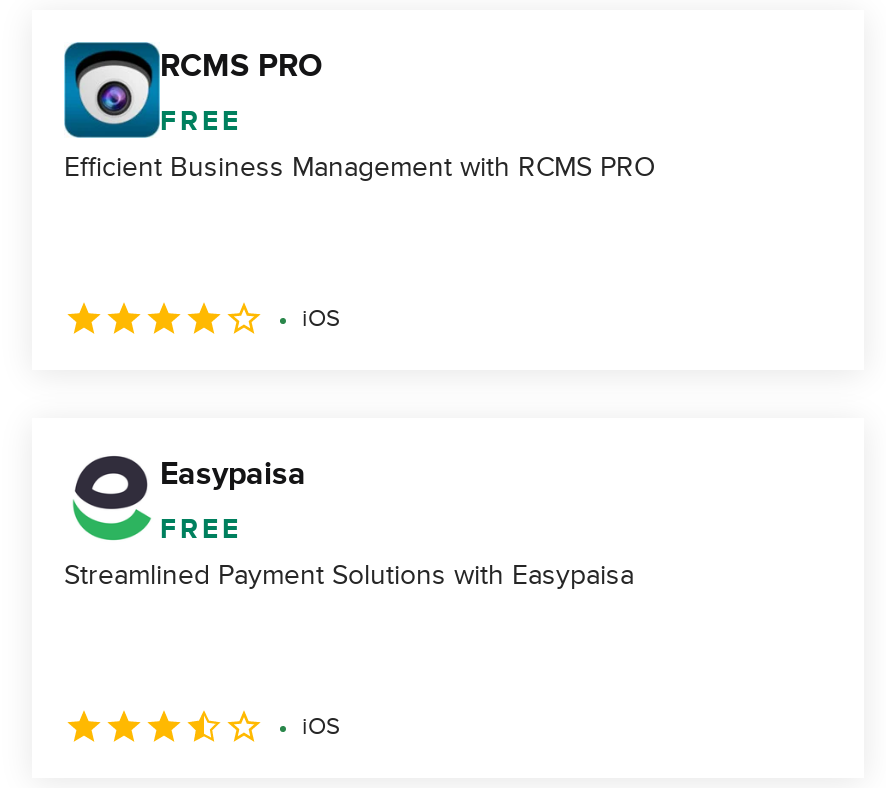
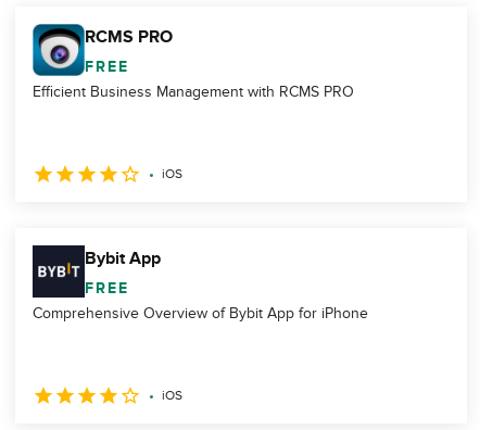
- [image]
- Easypaisa
+ [image]
+ Bybit App

- Streamlined Payment Solutions with Easypaisa
+ Comprehensive Overview of Bybit App for iPhone
